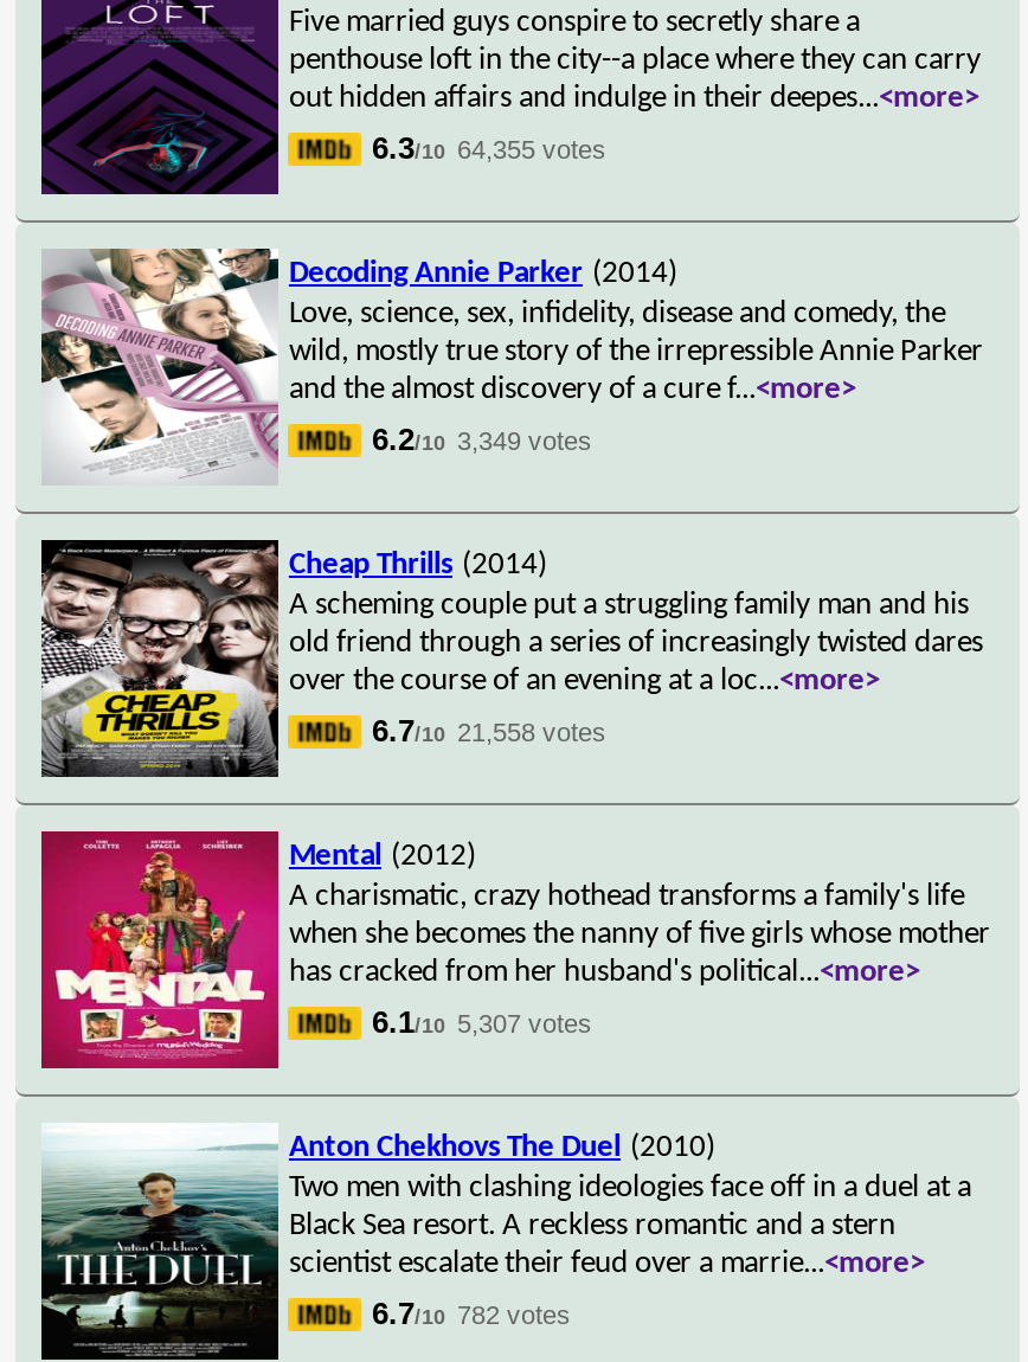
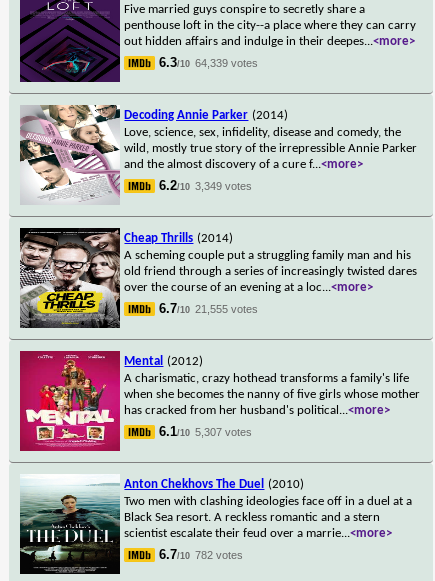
- 6.3/10 64,355 votes
+ 6.3/10 64,339 votes

- 6.7/10 21,558 votes
+ 6.7/10 21,555 votes
